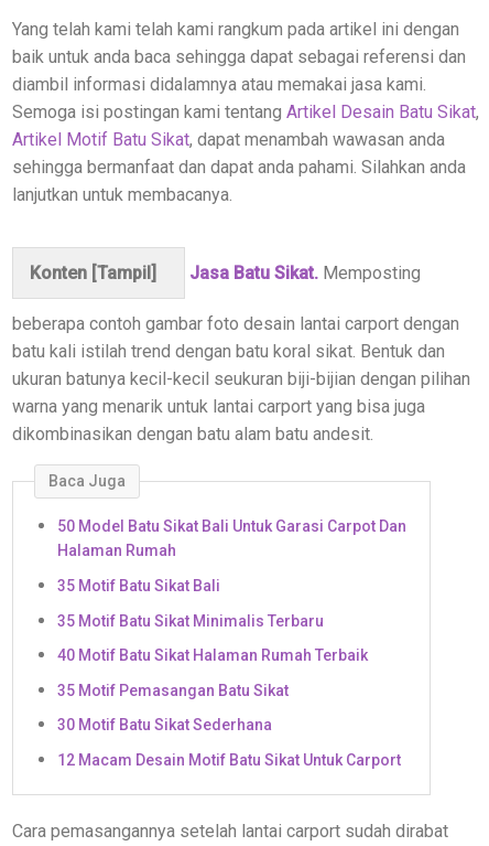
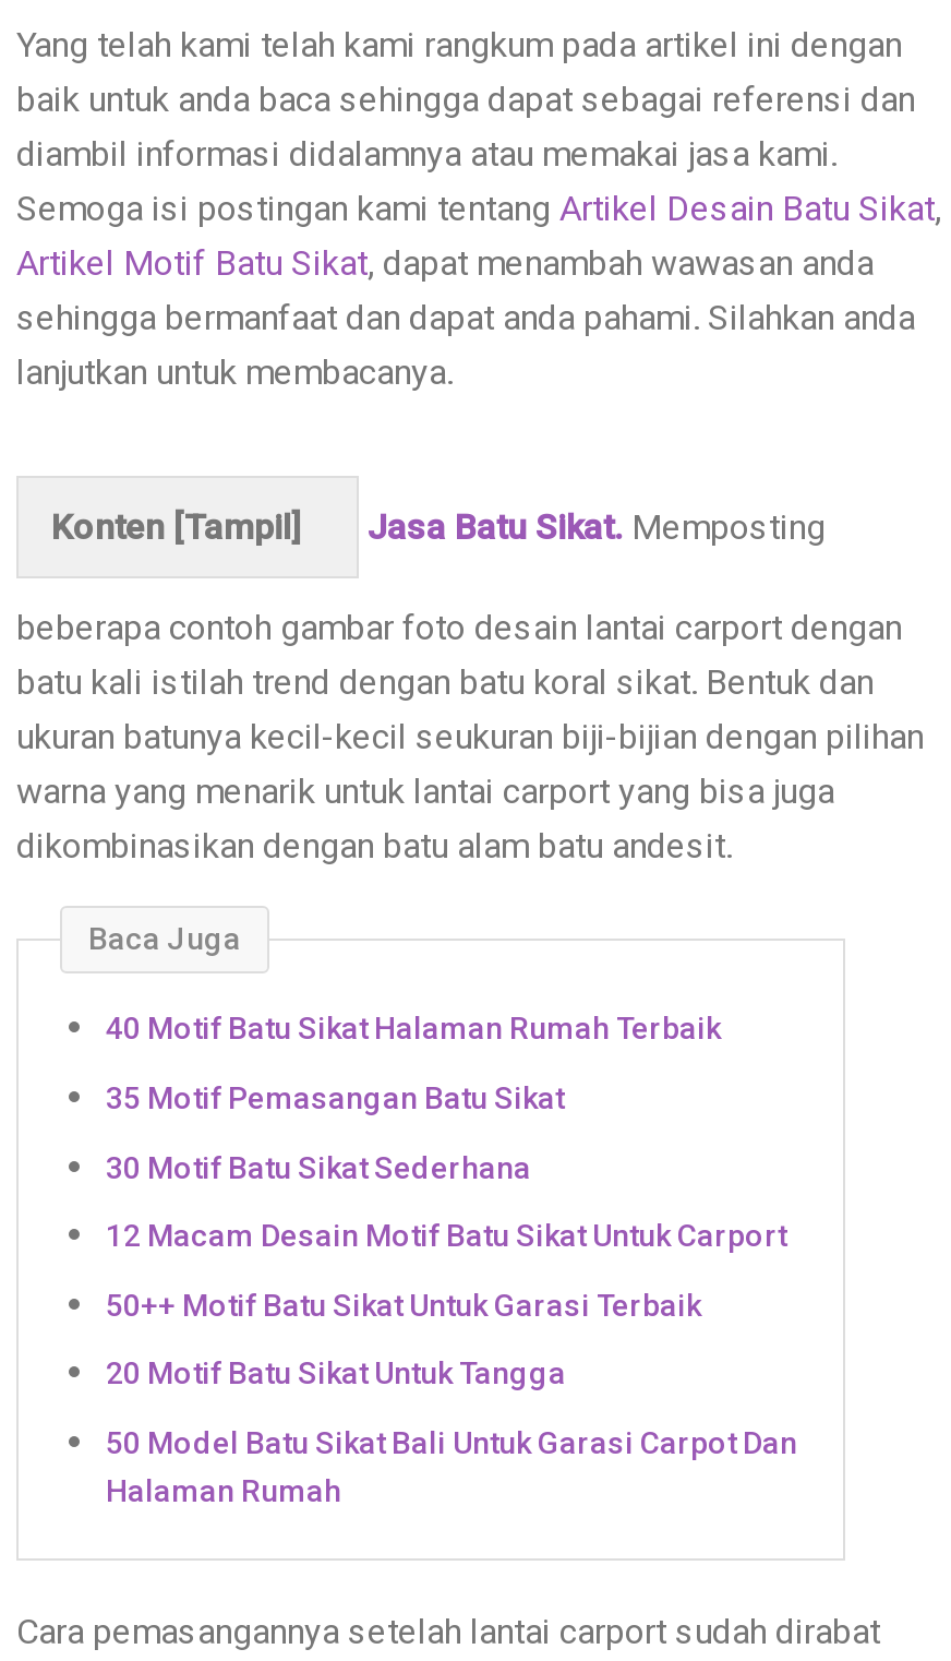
moved down: 50 Model Batu Sikat Bali Untuk Garasi Carpot Dan | Halaman Rumah

- 35 Motif Batu Sikat Bali
- 35 Motif Batu Sikat Minimalis Terbaru

moved up: 40 Motif Batu Sikat Halaman Rumah Terbaik | 35 Motif Pemasangan Batu Sikat | 30 Motif Batu Sikat Sederhana | 12 Macam Desain Motif Batu Sikat Untuk Carport

+ 50++ Motif Batu Sikat Untuk Garasi Terbaik
+ 20 Motif Batu Sikat Untuk Tangga
